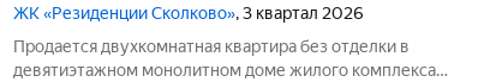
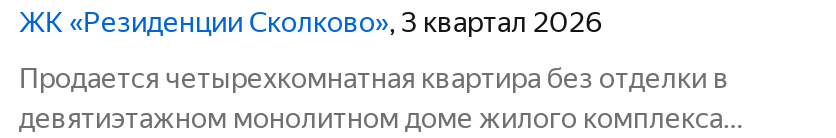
- Продается двухкомнатная квартира без отделки в
+ Продается четырехкомнатная квартира без отделки в
